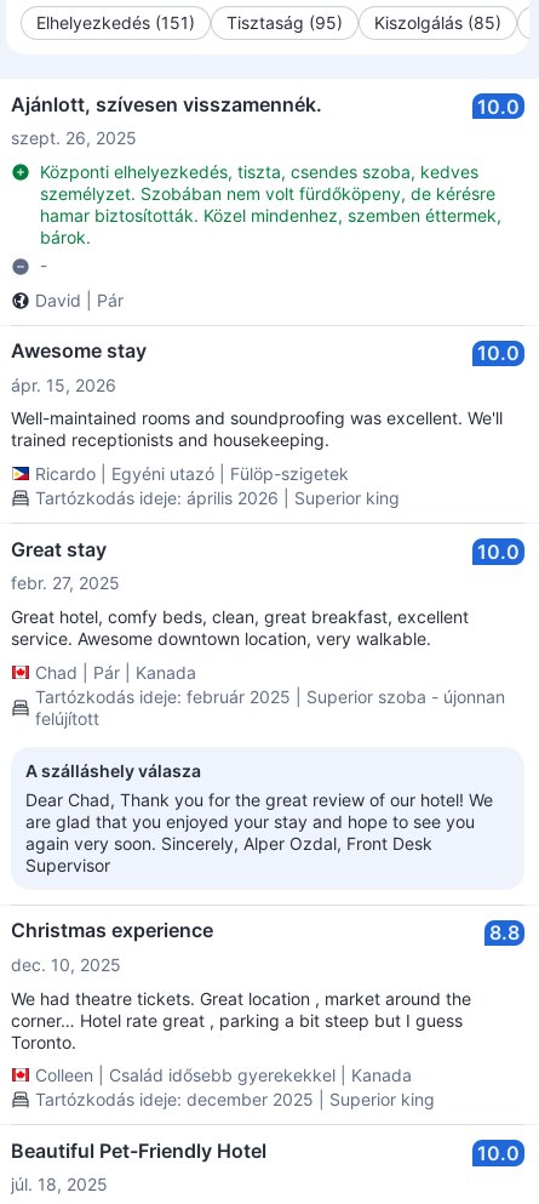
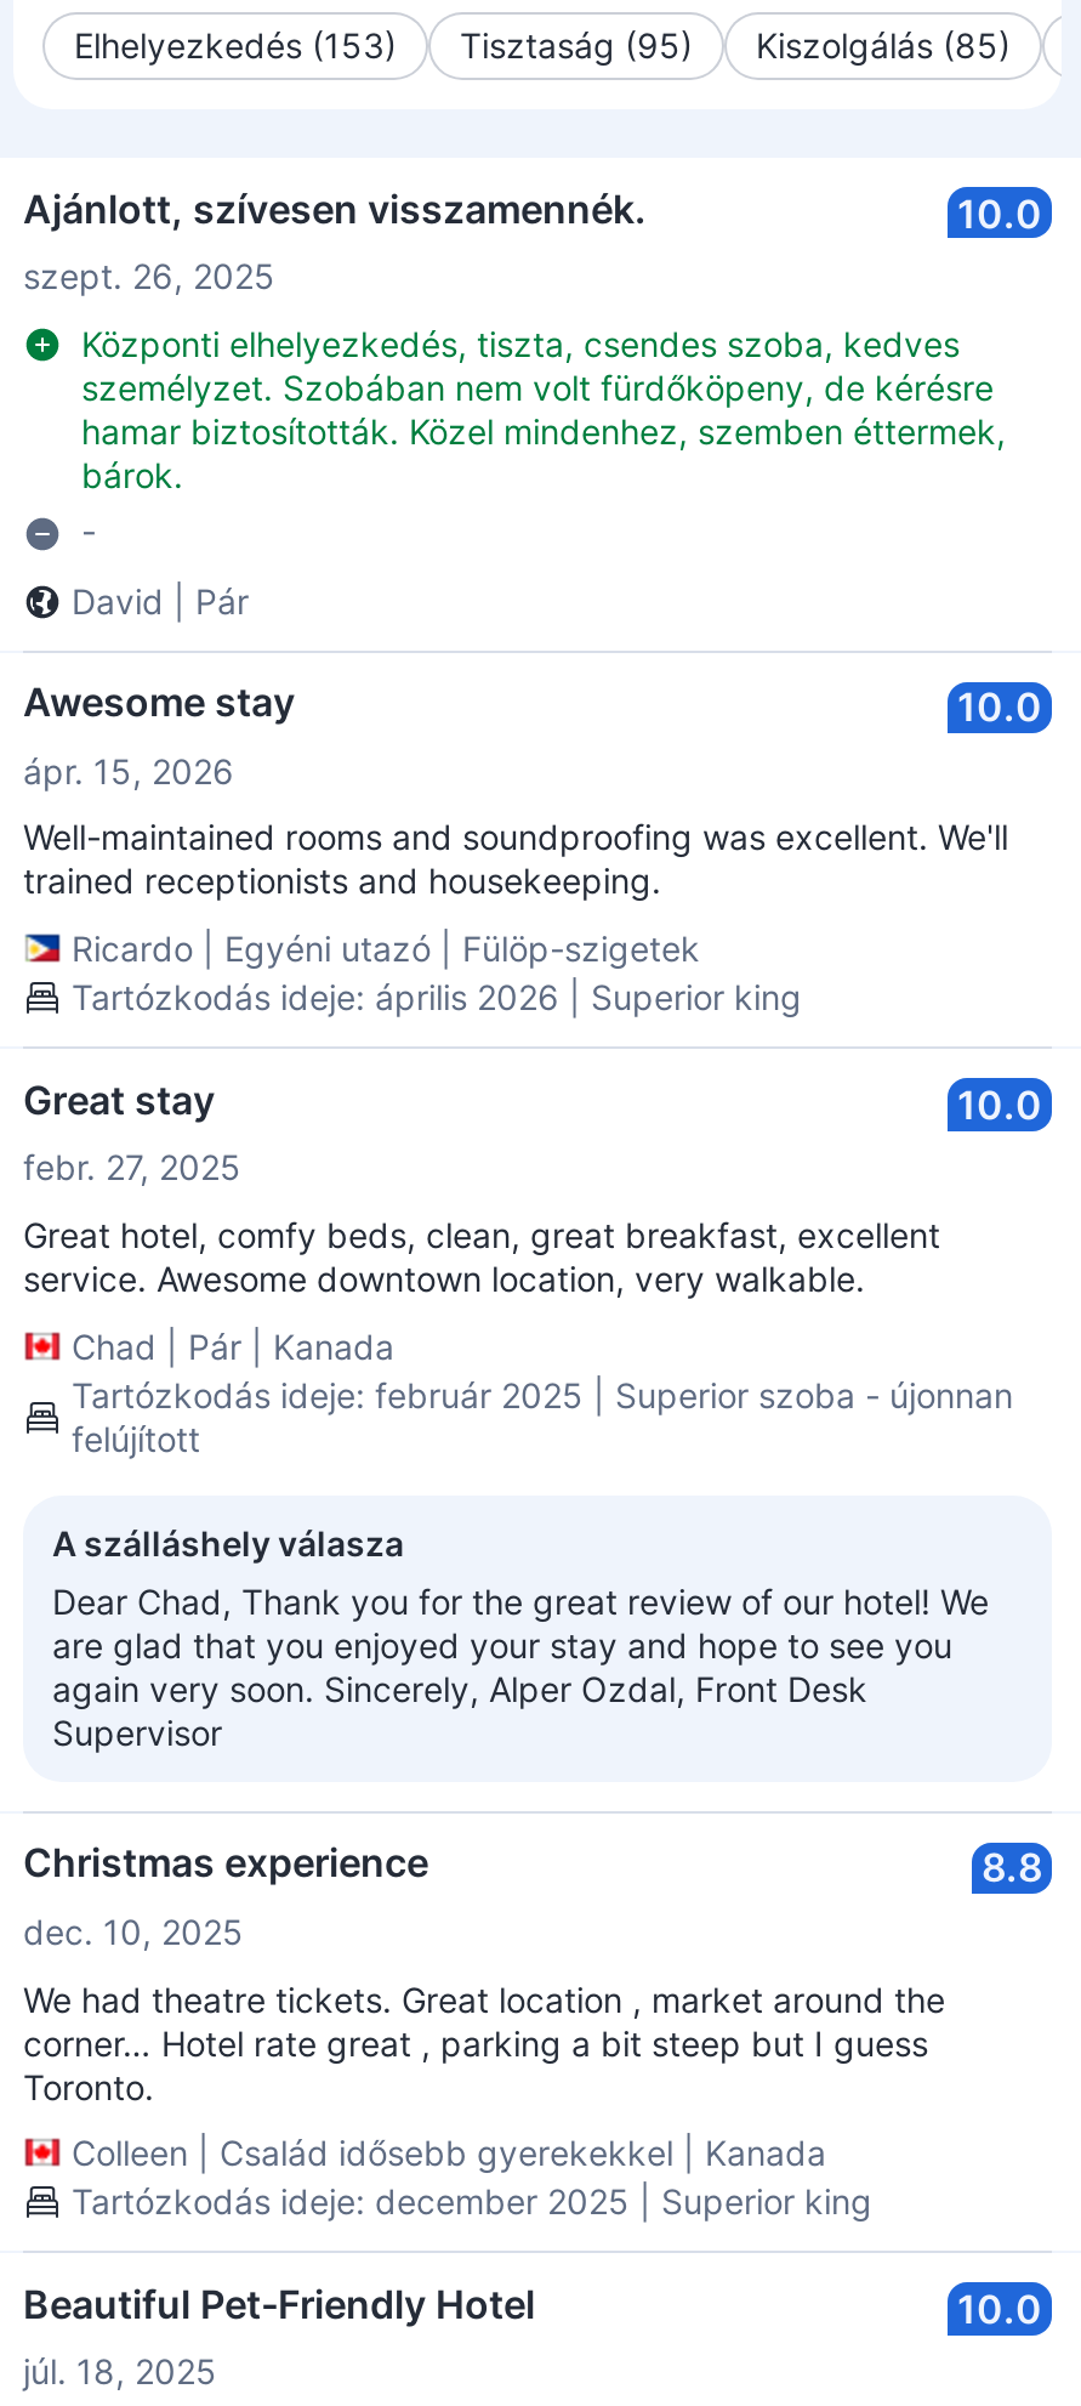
- Elhelyezkedés (151)
+ Elhelyezkedés (153)
